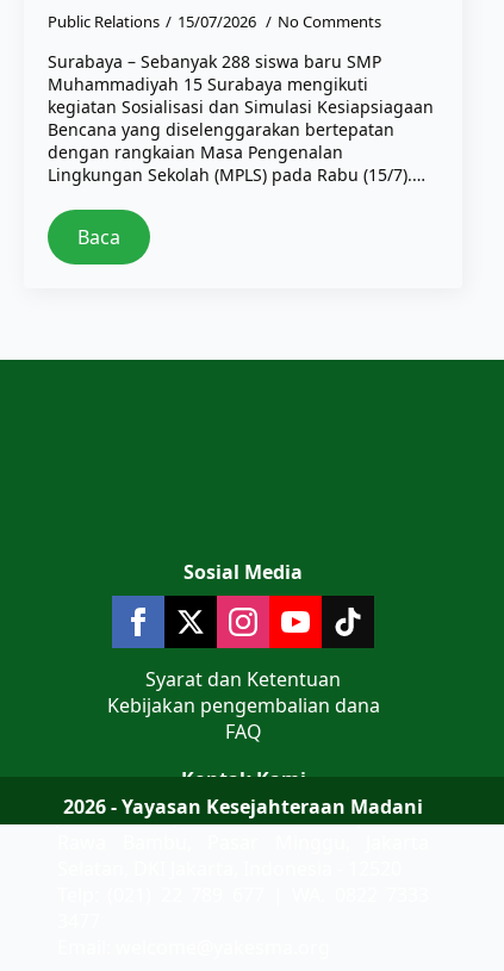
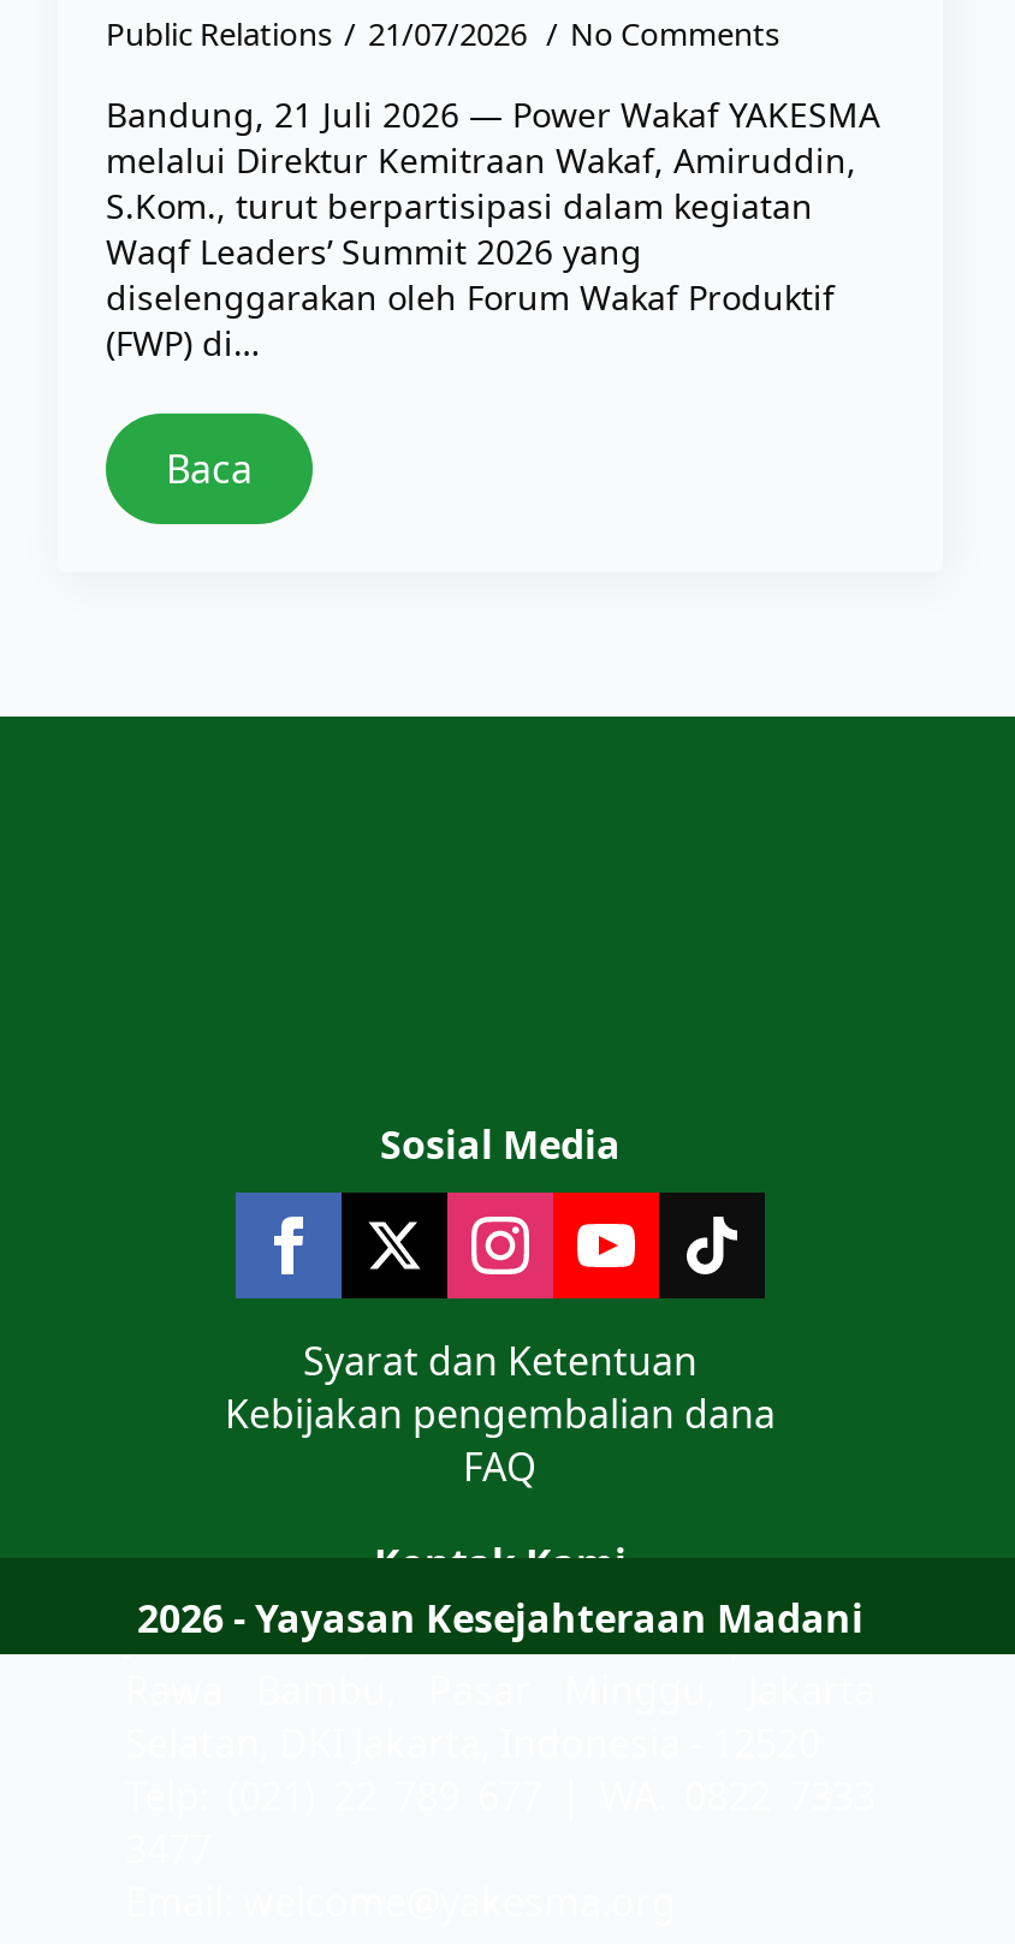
- Public Relations 15/07/2026 No Comments
+ Public Relations 21/07/2026 No Comments

- Surabaya – Sebanyak 288 siswa baru SMP
- Muhammadiyah 15 Surabaya mengikuti
- kegiatan Sosialisasi dan Simulasi Kesiapsiagaan
- Bencana yang diselenggarakan bertepatan
- dengan rangkaian Masa Pengenalan
- Lingkungan Sekolah (MPLS) pada Rabu (15/7).…
+ Bandung, 21 Juli 2026 — Power Wakaf YAKESMA
+ melalui Direktur Kemitraan Wakaf, Amiruddin,
+ S.Kom., turut berpartisipasi dalam kegiatan
+ Waqf Leaders’ Summit 2026 yang
+ diselenggarakan oleh Forum Wakaf Produktif
+ (FWP) di…
